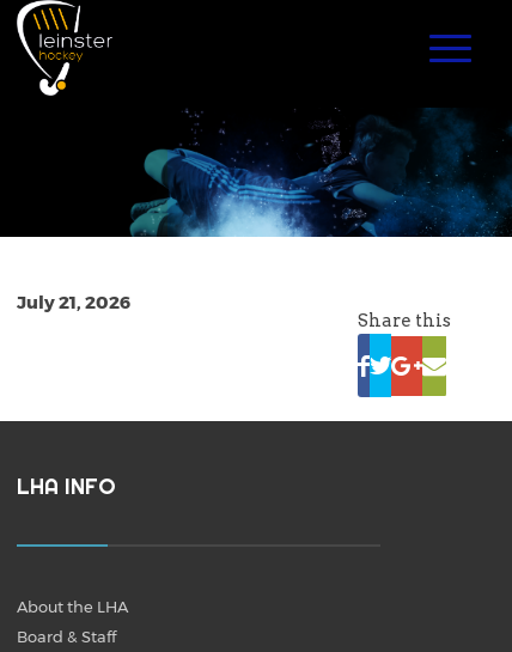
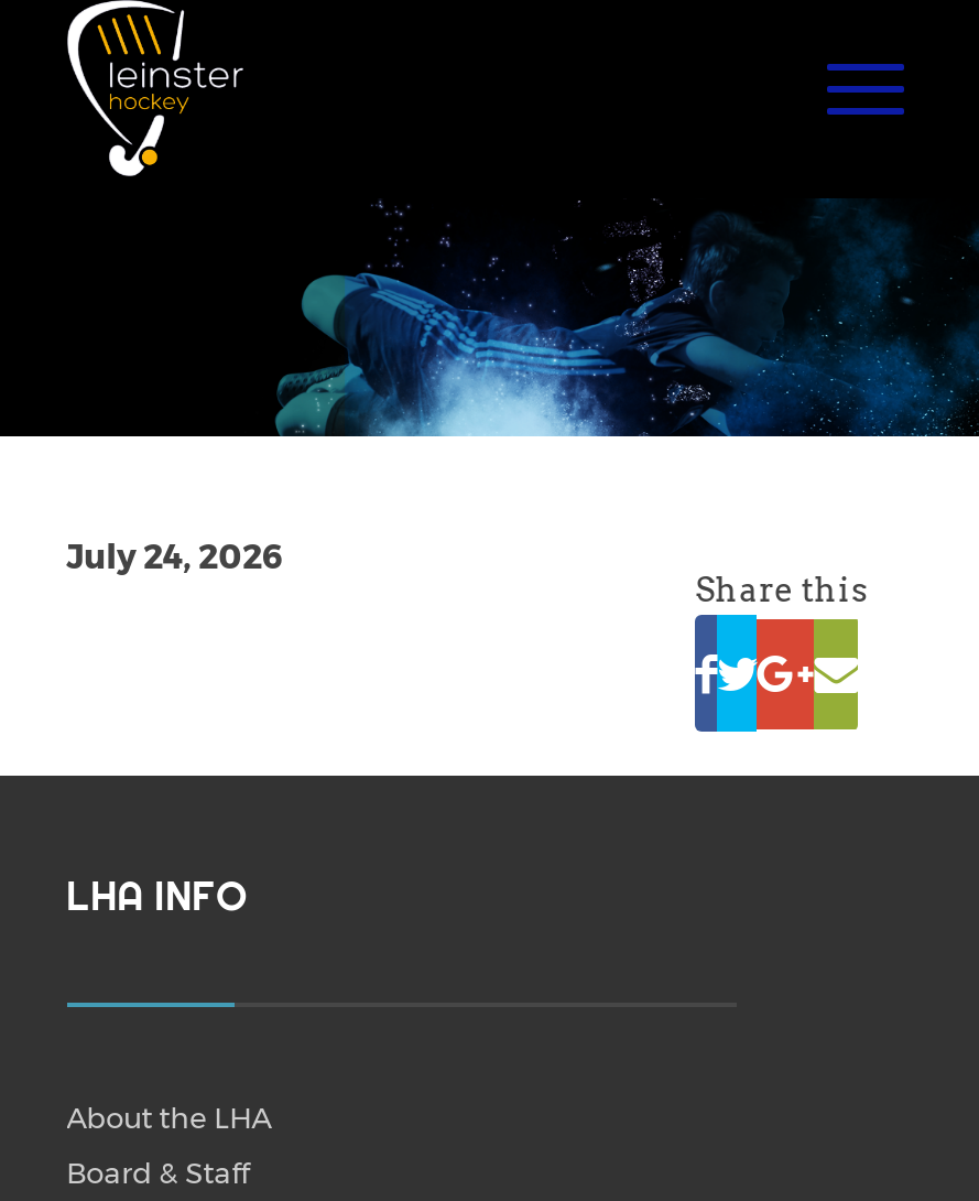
- July 21, 2026
+ July 24, 2026
